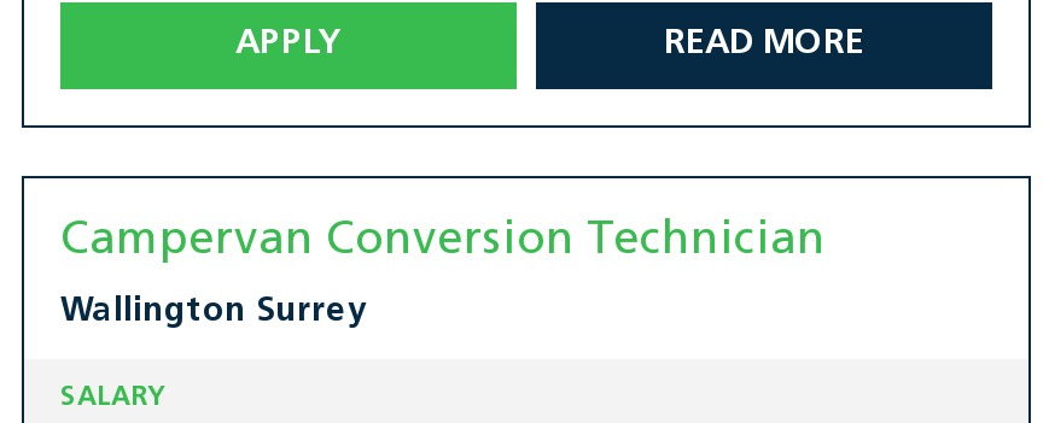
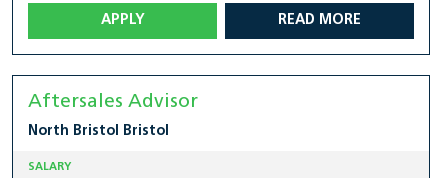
- Campervan Conversion Technician
+ Aftersales Advisor

- Wallington Surrey
+ North Bristol Bristol
